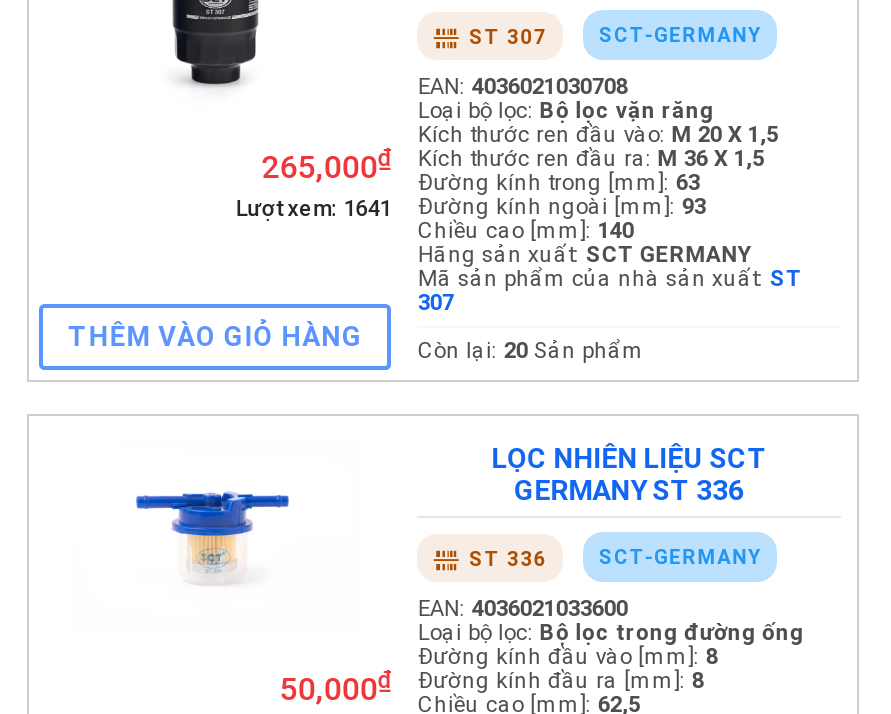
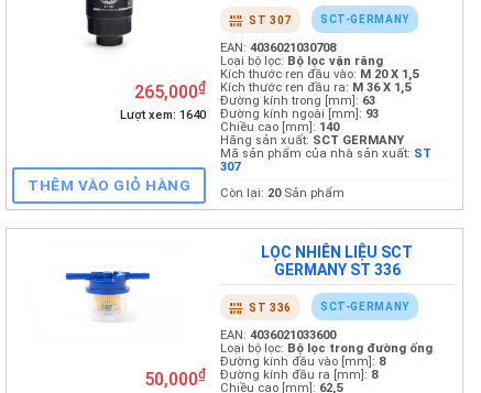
- Lượt xem: 1641
+ Lượt xem: 1640
